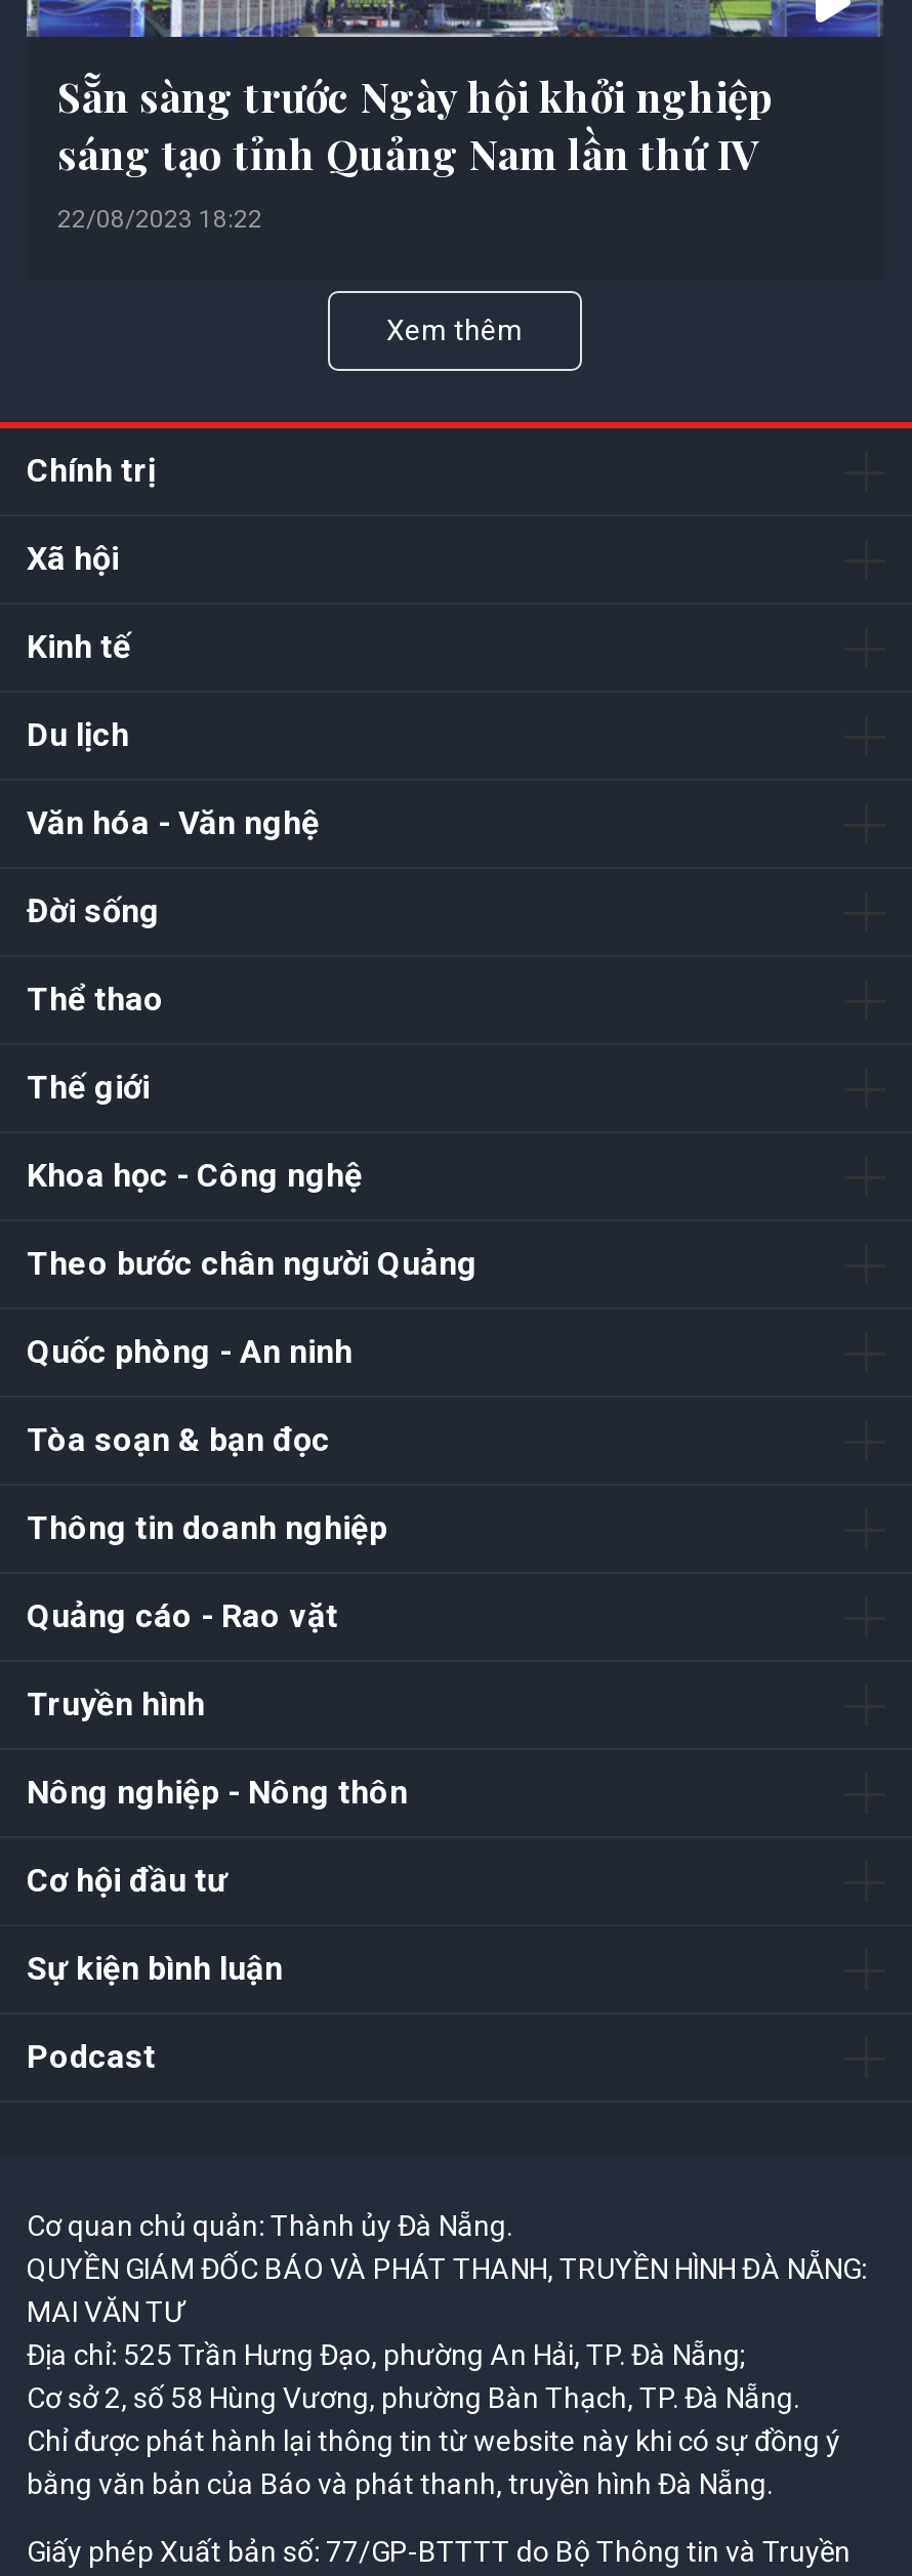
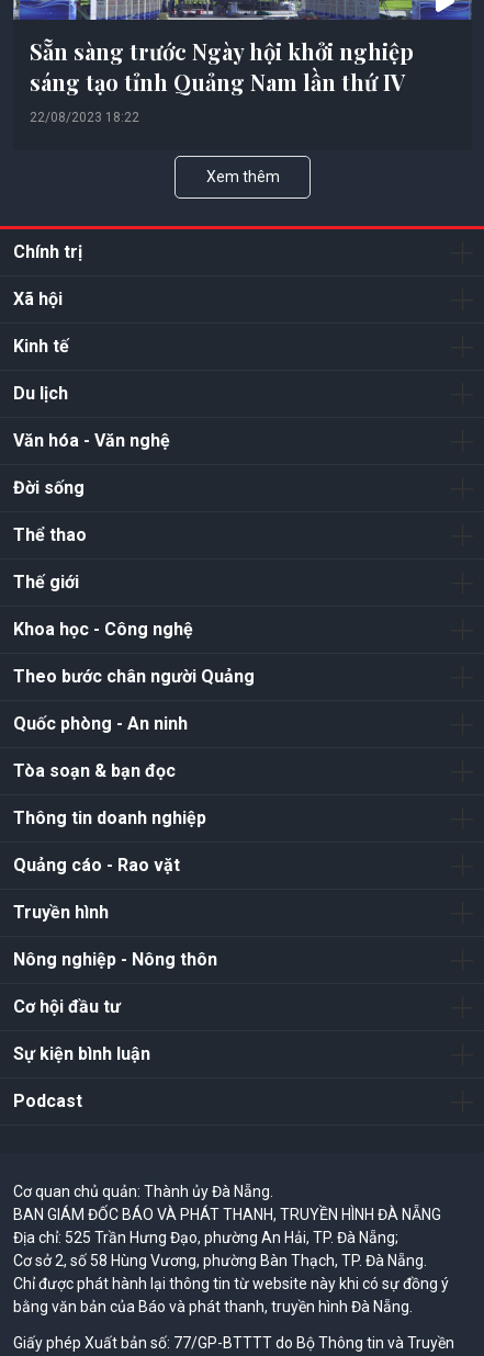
- QUYỀN GIÁM ĐỐC BÁO VÀ PHÁT THANH, TRUYỀN HÌNH ĐÀ NẴNG:
- MAI VĂN TƯ
+ BAN GIÁM ĐỐC BÁO VÀ PHÁT THANH, TRUYỀN HÌNH ĐÀ NẴNG
